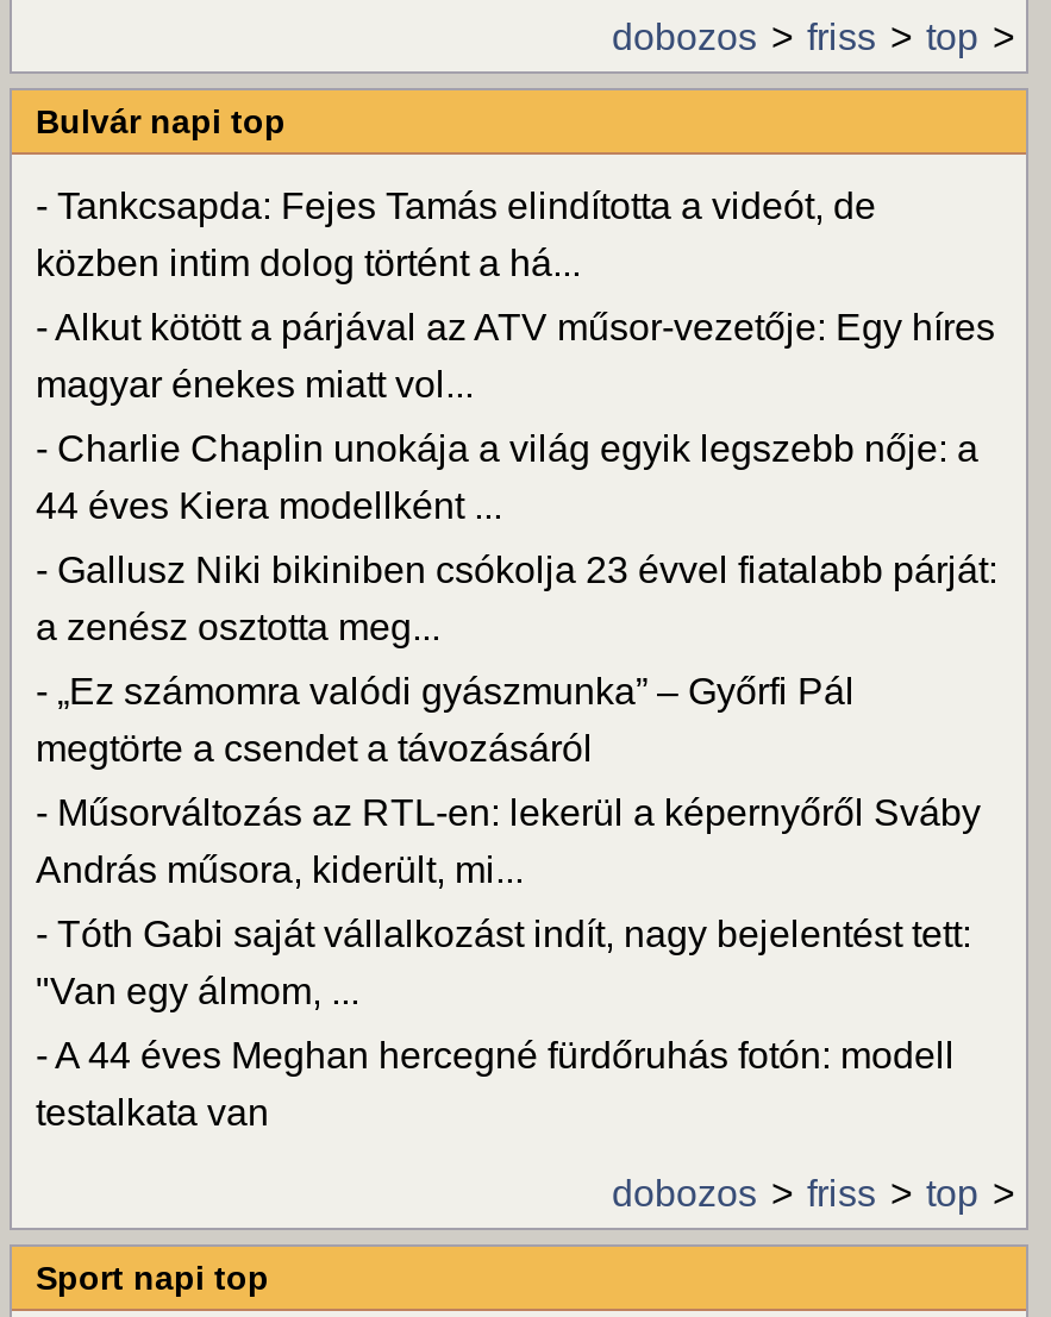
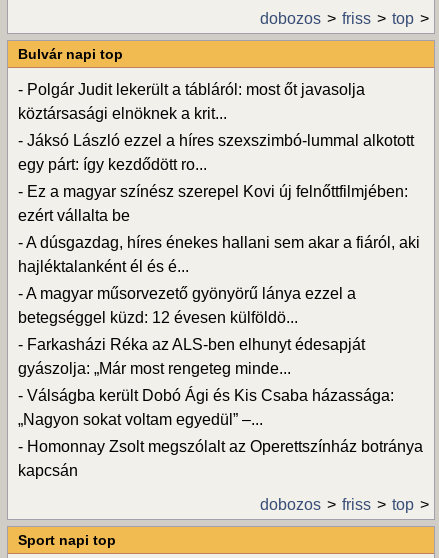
- - Tankcsapda: Fejes Tamás elindította a videót, de
- közben intim dolog történt a há...
+ - Polgár Judit lekerült a tábláról: most őt javasolja
+ köztársasági elnöknek a krit...

- - Alkut kötött a párjával az ATV műsor-vezetője: Egy híres
- magyar énekes miatt vol...
+ - Jáksó László ezzel a híres szexszimbó-lummal alkotott
+ egy párt: így kezdődött ro...

- - Charlie Chaplin unokája a világ egyik legszebb nője: a
- 44 éves Kiera modellként ...
+ - Ez a magyar színész szerepel Kovi új felnőttfilmjében:
+ ezért vállalta be

- - Gallusz Niki bikiniben csókolja 23 évvel fiatalabb párját:
- a zenész osztotta meg...
+ - A dúsgazdag, híres énekes hallani sem akar a fiáról, aki
+ hajléktalanként él és é...

- - „Ez számomra valódi gyászmunka” – Győrfi Pál
- megtörte a csendet a távozásáról
+ - A magyar műsorvezető gyönyörű lánya ezzel a
+ betegséggel küzd: 12 évesen külföldö...

- - Műsorváltozás az RTL-en: lekerül a képernyőről Sváby
- András műsora, kiderült, mi...
+ - Farkasházi Réka az ALS-ben elhunyt édesapját
+ gyászolja: „Már most rengeteg minde...

- - Tóth Gabi saját vállalkozást indít, nagy bejelentést tett:
- "Van egy álmom, ...
+ - Válságba került Dobó Ági és Kis Csaba házassága:
+ „Nagyon sokat voltam egyedül” –...

- - A 44 éves Meghan hercegné fürdőruhás fotón: modell
- testalkata van
+ - Homonnay Zsolt megszólalt az Operettszínház botránya
+ kapcsán
